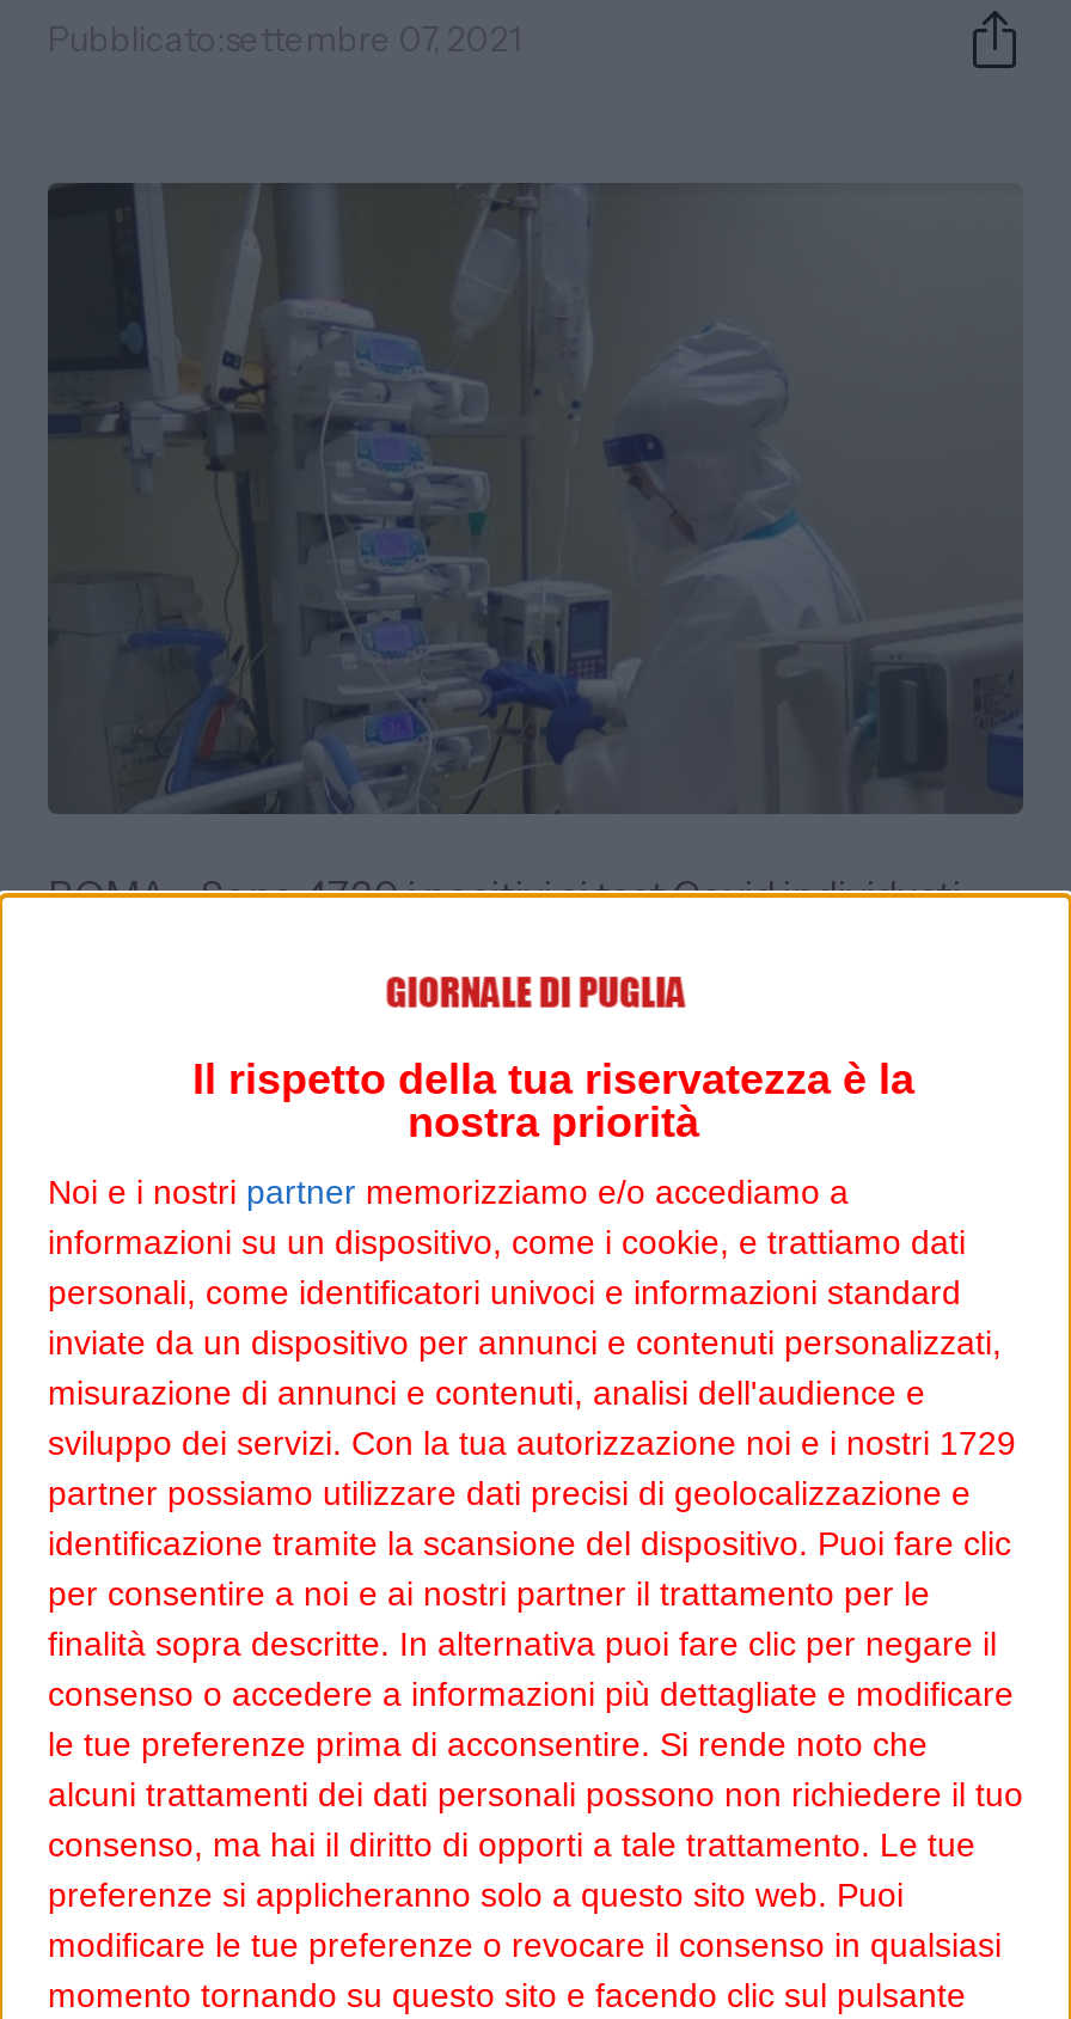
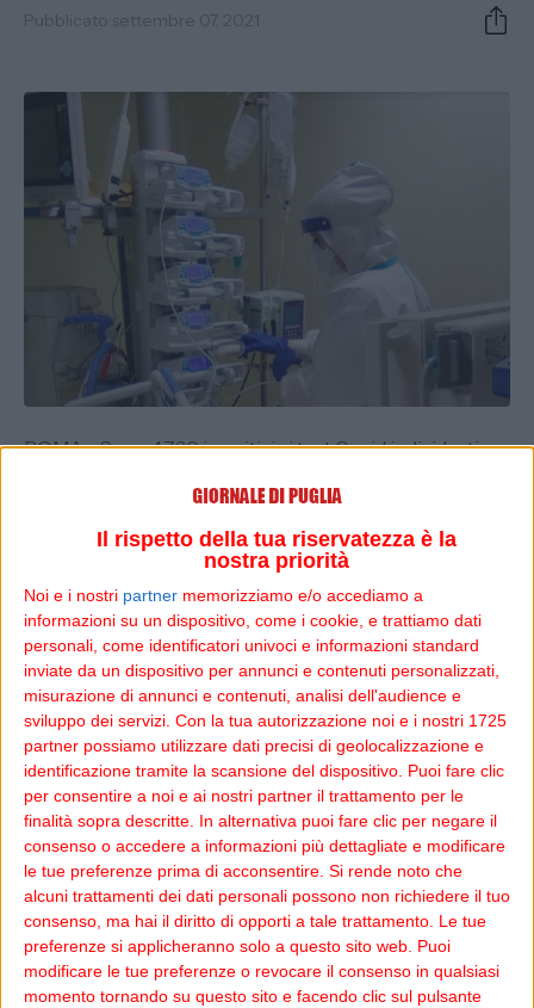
- sviluppo dei servizi. Con la tua autorizzazione noi e i nostri 1729
+ sviluppo dei servizi. Con la tua autorizzazione noi e i nostri 1725
